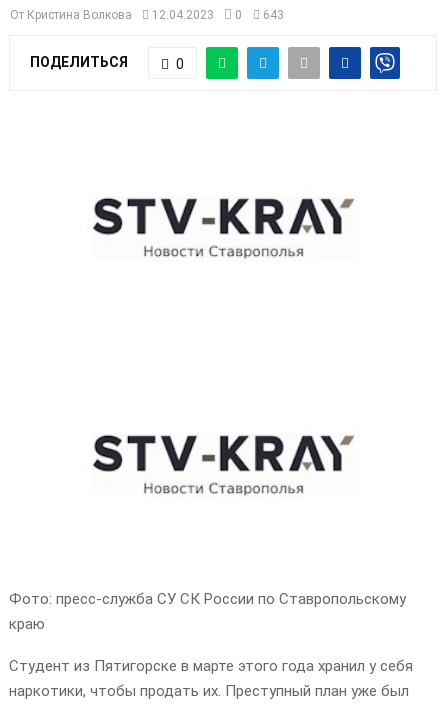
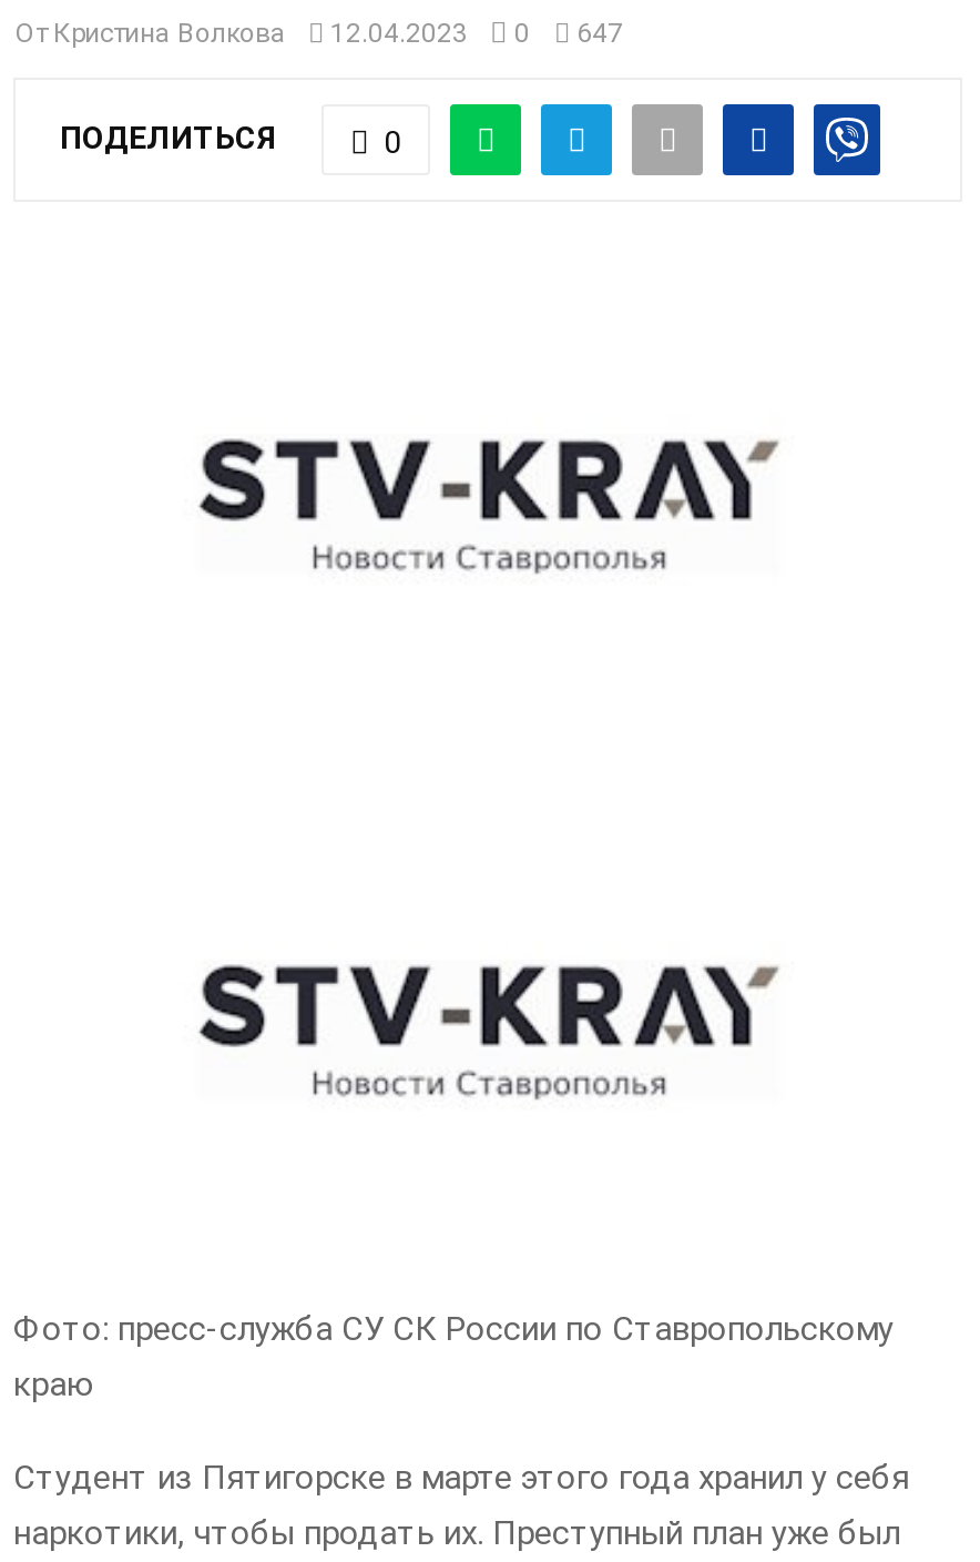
- 643
+ 647
